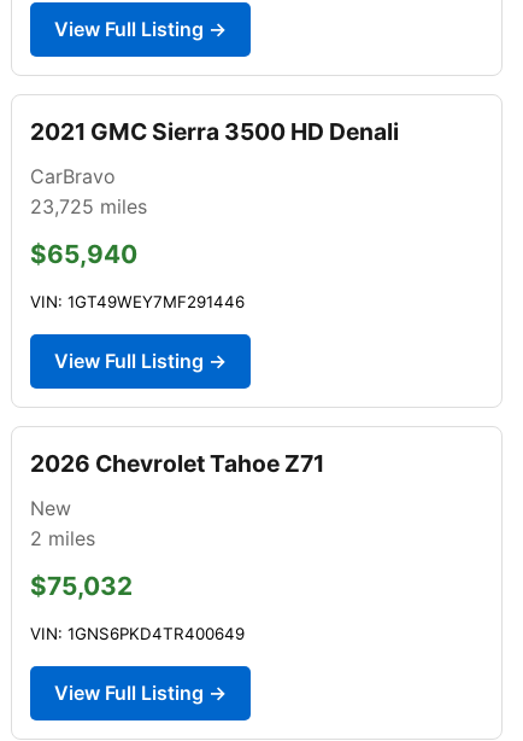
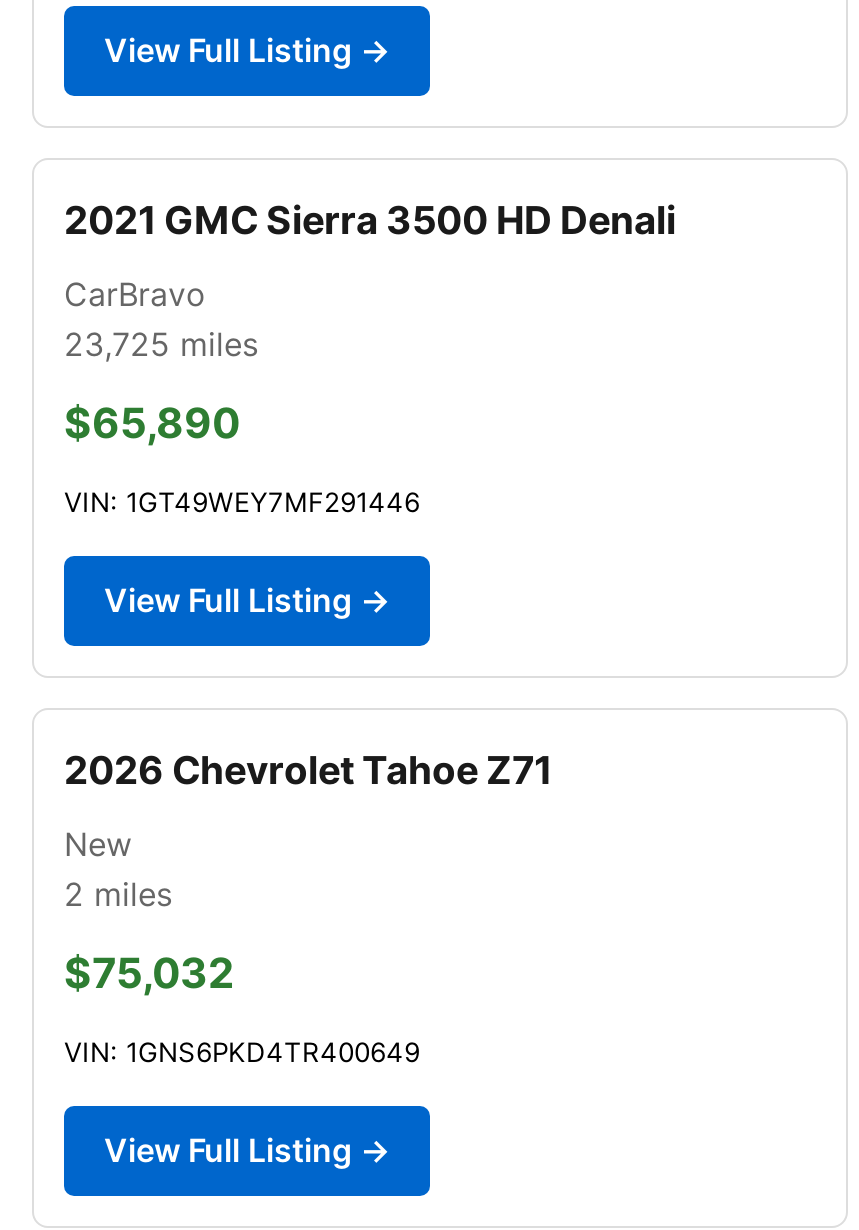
- $65,940
+ $65,890
